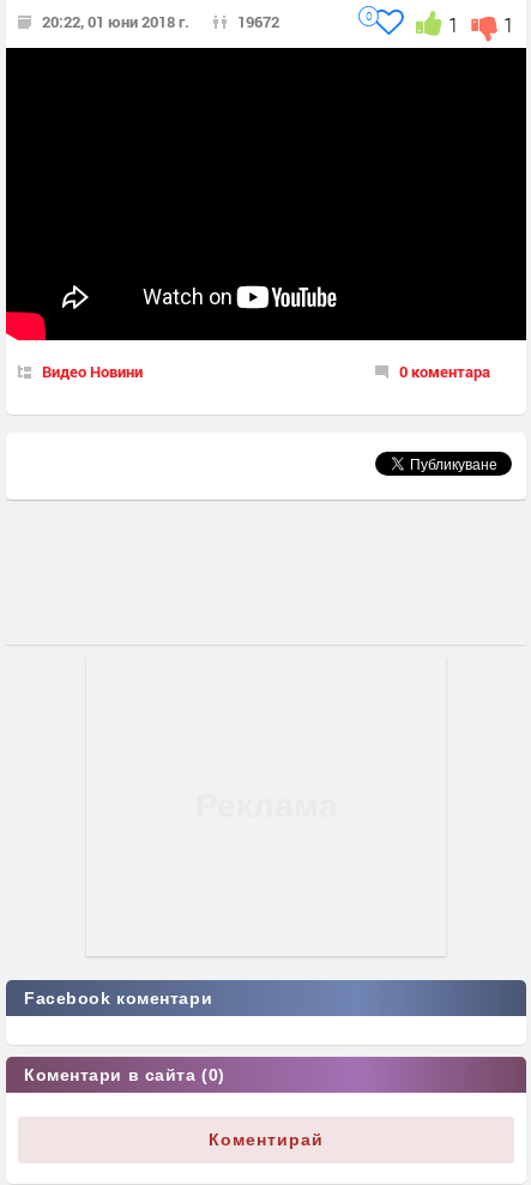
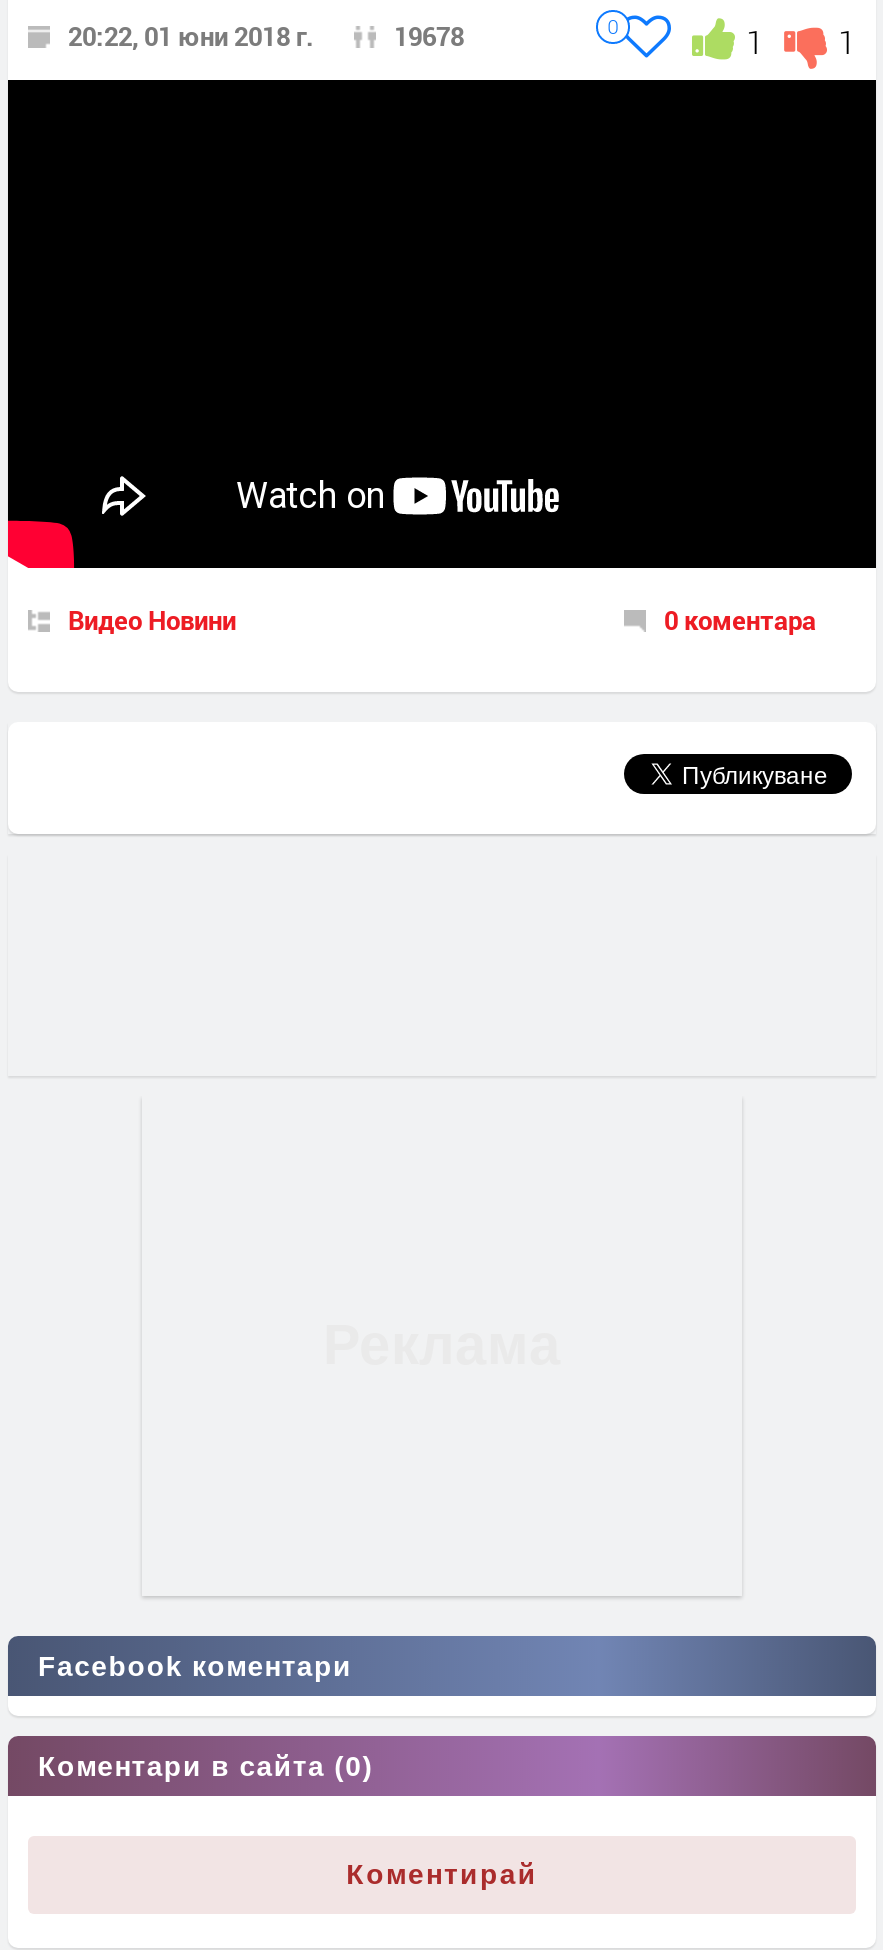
- 19672
+ 19678
